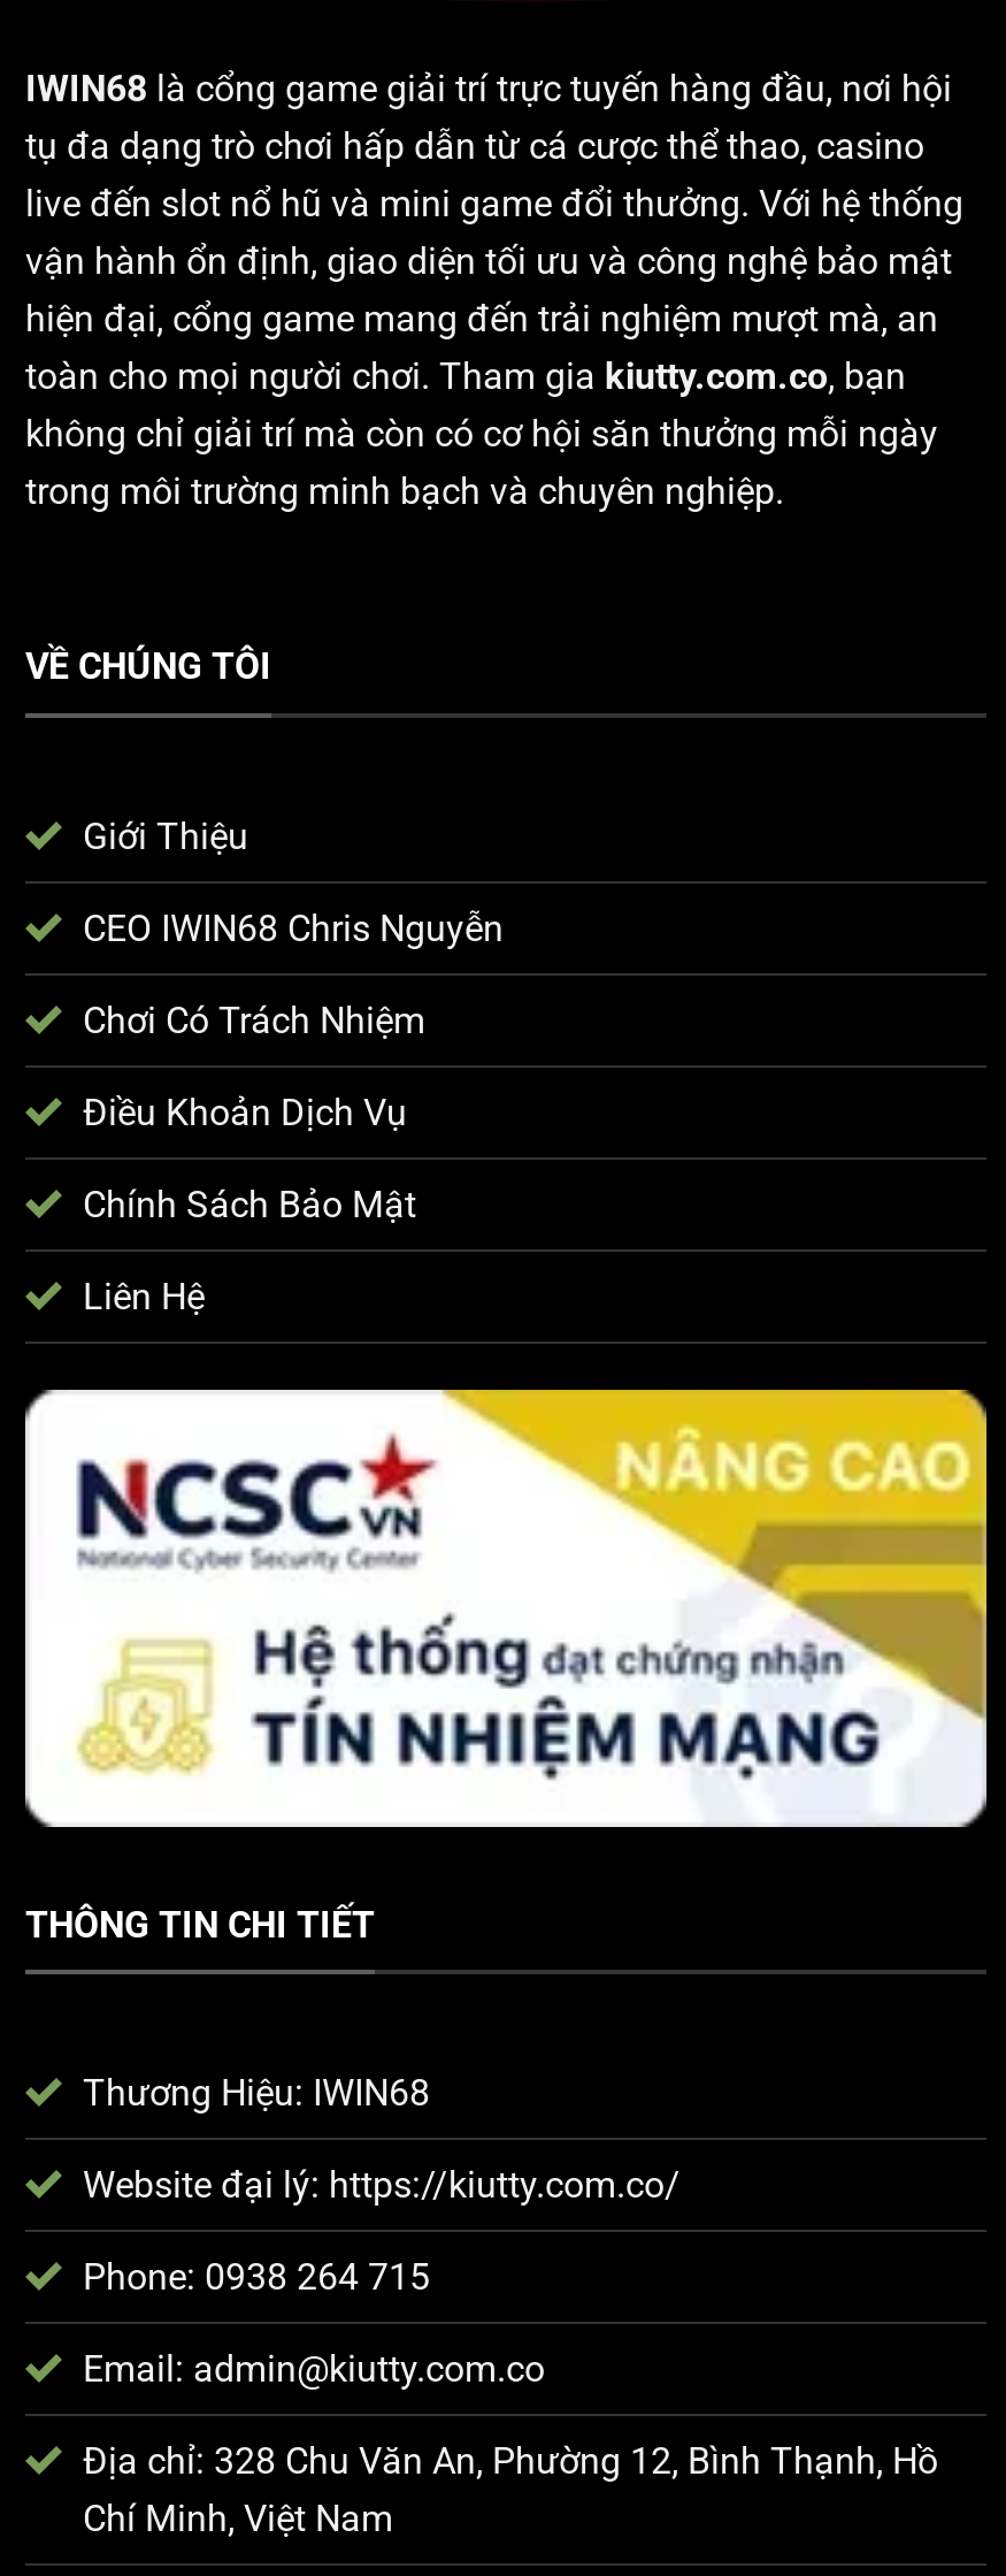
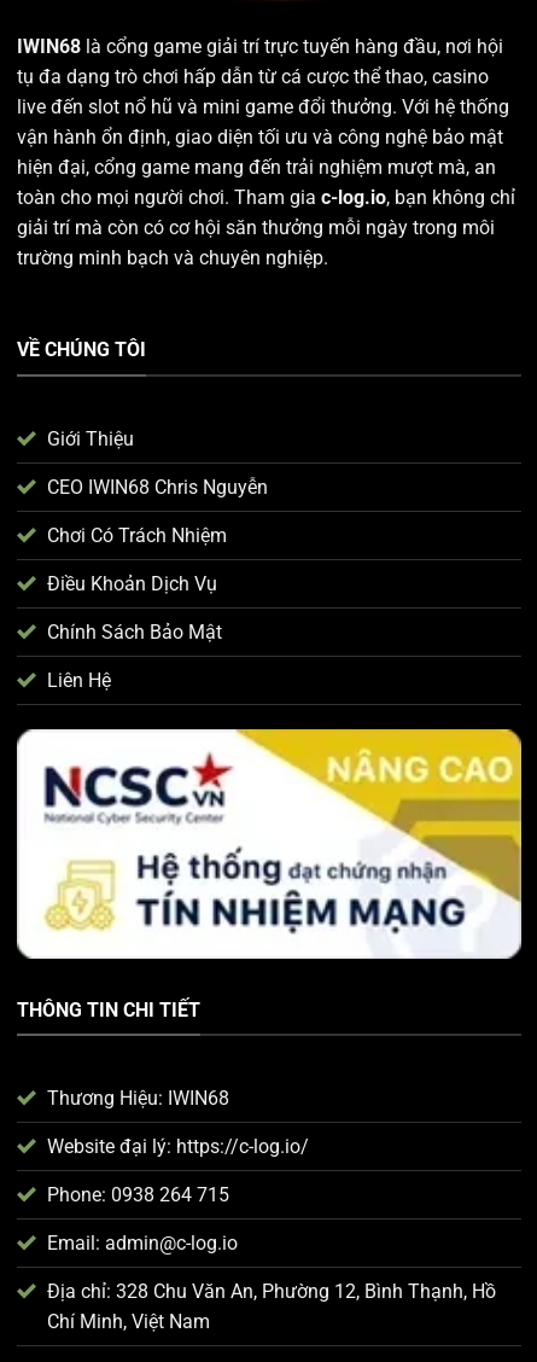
- toàn cho mọi người chơi. Tham gia kiutty.com.co, bạn
- không chỉ giải trí mà còn có cơ hội săn thưởng mỗi ngày
- trong môi trường minh bạch và chuyên nghiệp.
+ toàn cho mọi người chơi. Tham gia c-log.io, bạn không chỉ
+ giải trí mà còn có cơ hội săn thưởng mỗi ngày trong môi
+ trường minh bạch và chuyên nghiệp.

- Website đại lý: https://kiutty.com.co/
+ Website đại lý: https://c-log.io/

- Email: admin@kiutty.com.co
+ Email: admin@c-log.io
